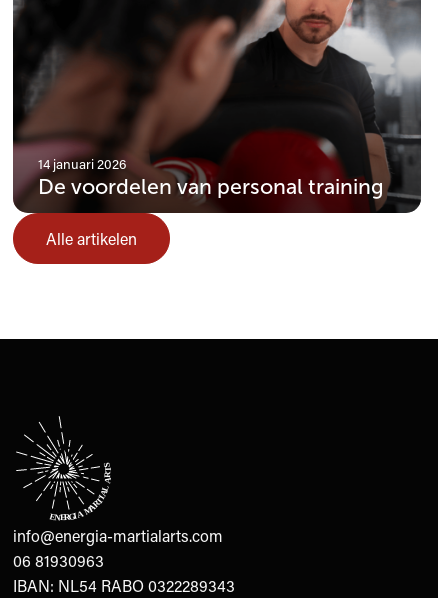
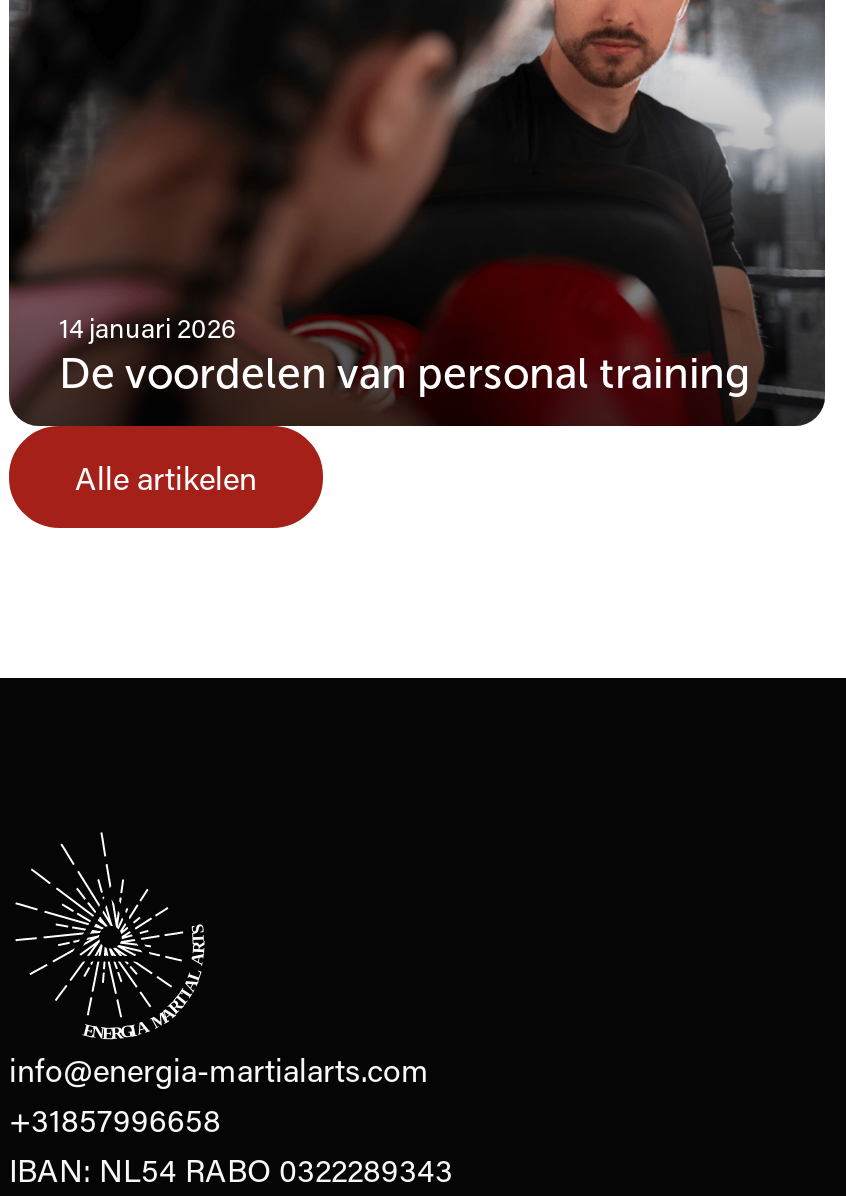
- 06 81930963
+ +31857996658
